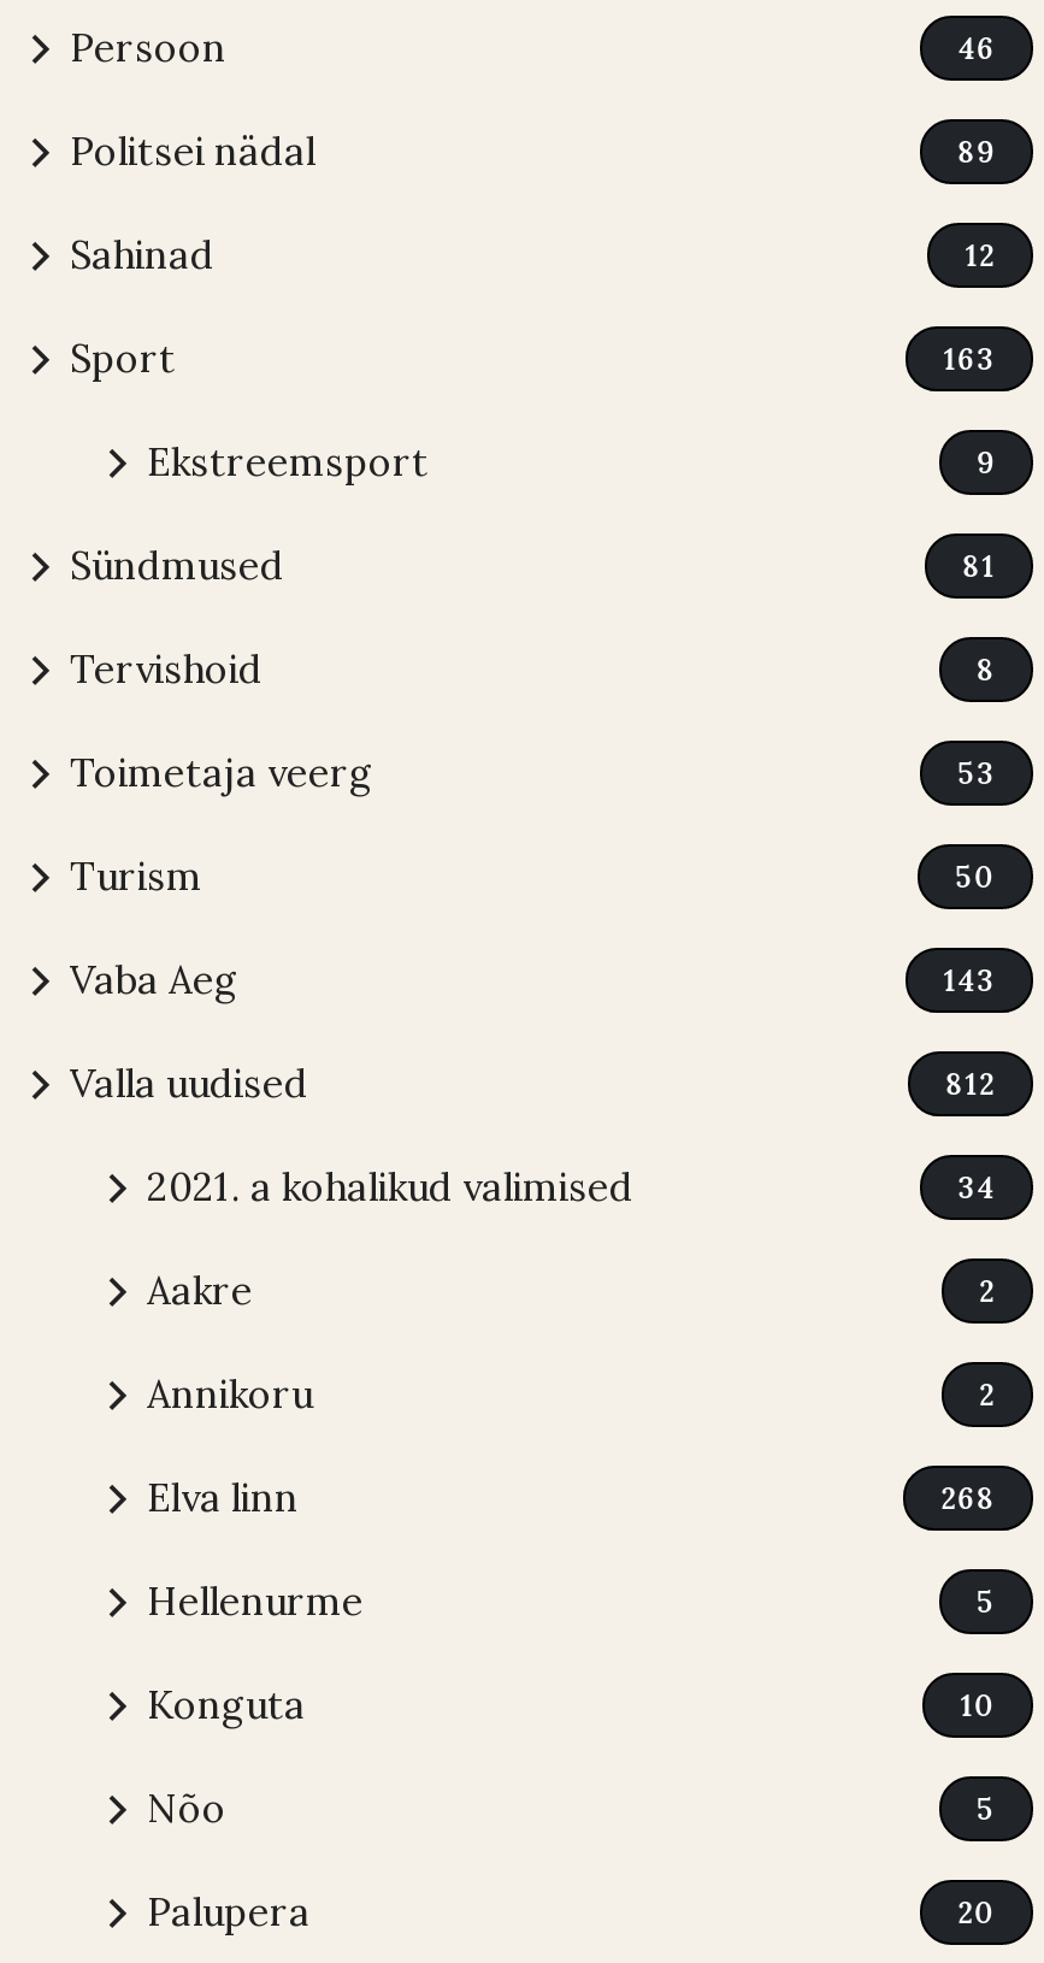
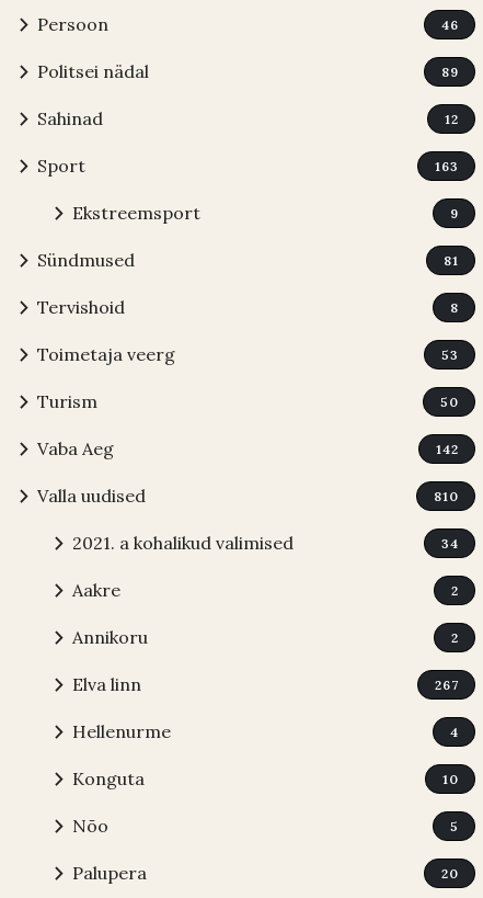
- 143
+ 142

- 812
+ 810

- 268
+ 267

- 5
+ 4
